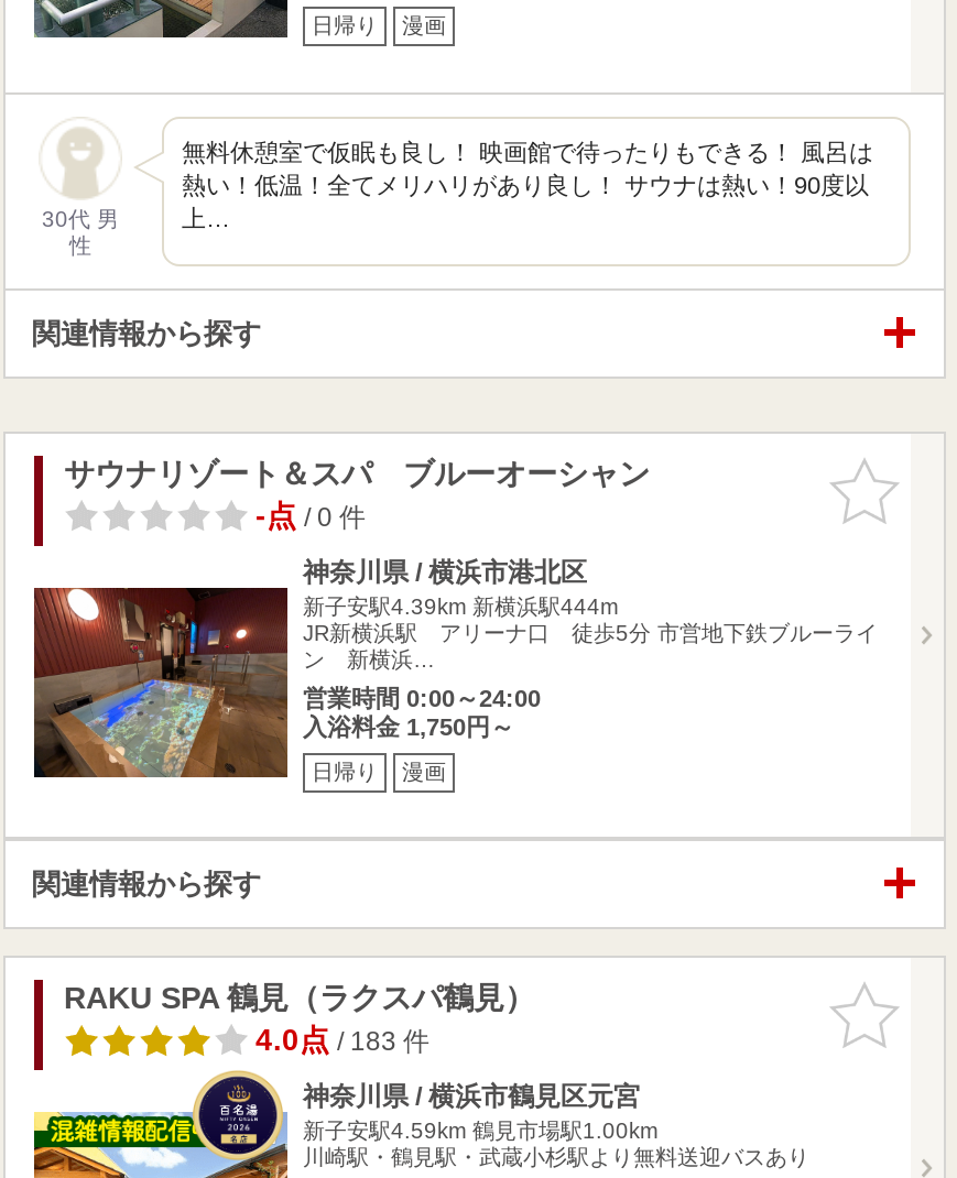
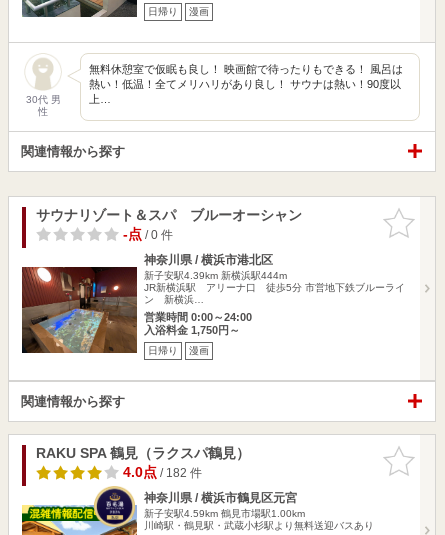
- 4.0点/ 183 件
+ 4.0点/ 182 件
